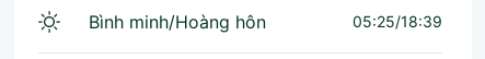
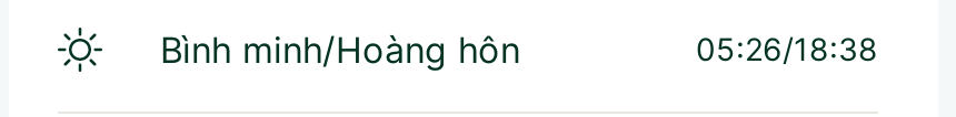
- 05:25/18:39
+ 05:26/18:38
